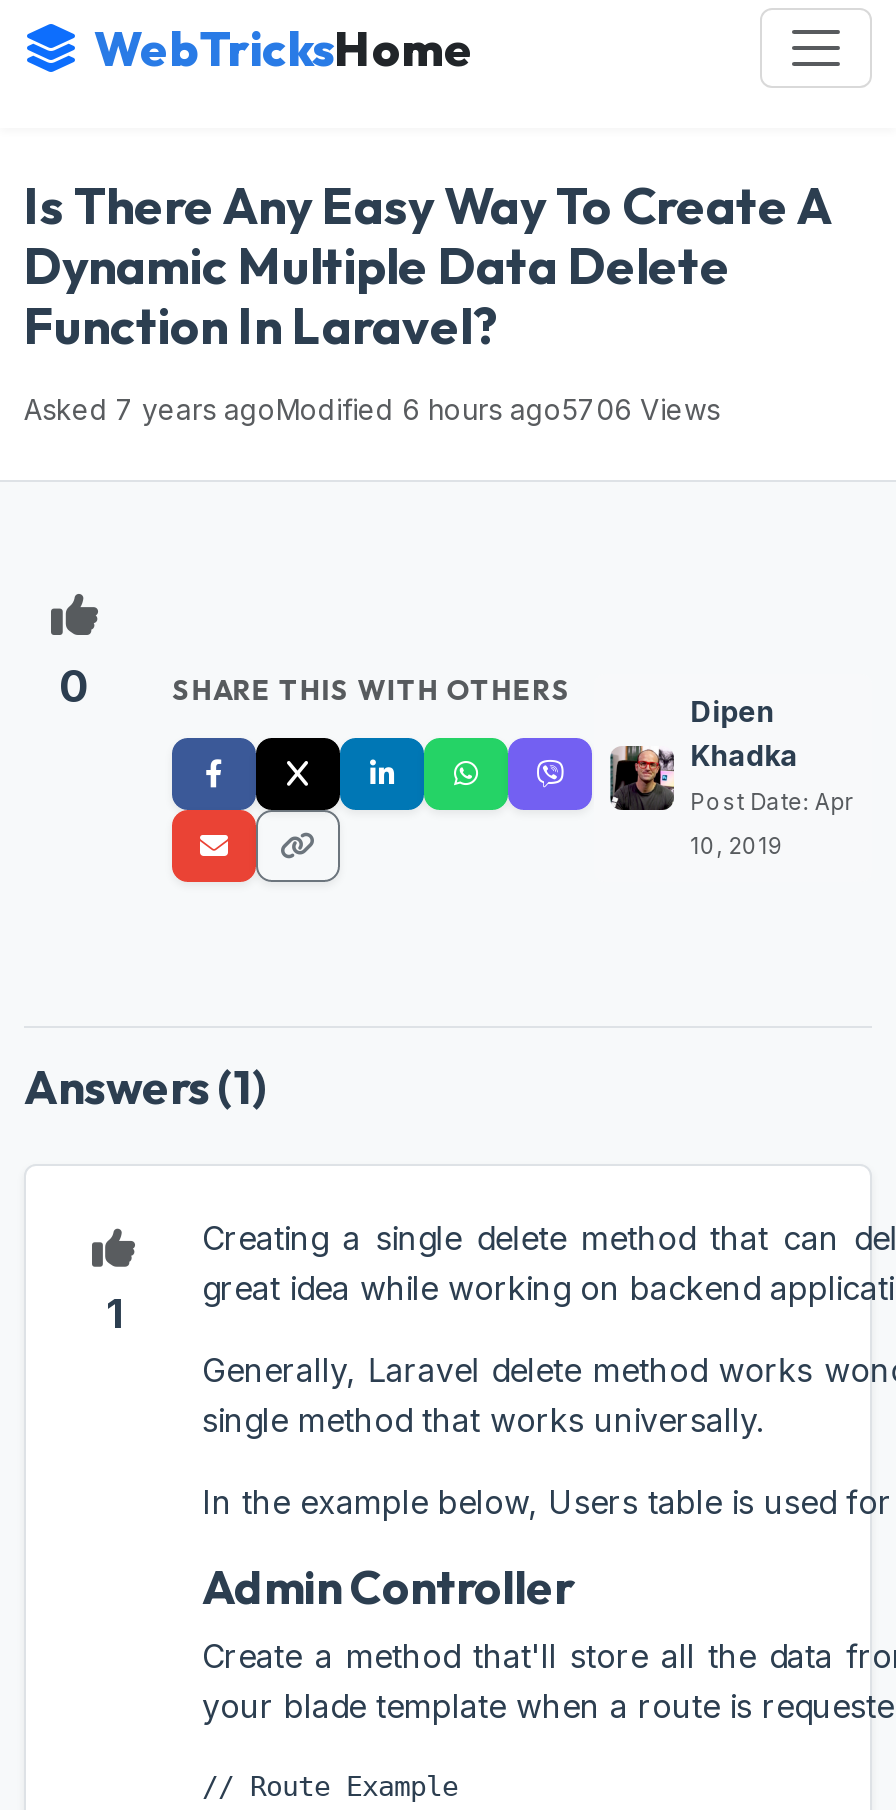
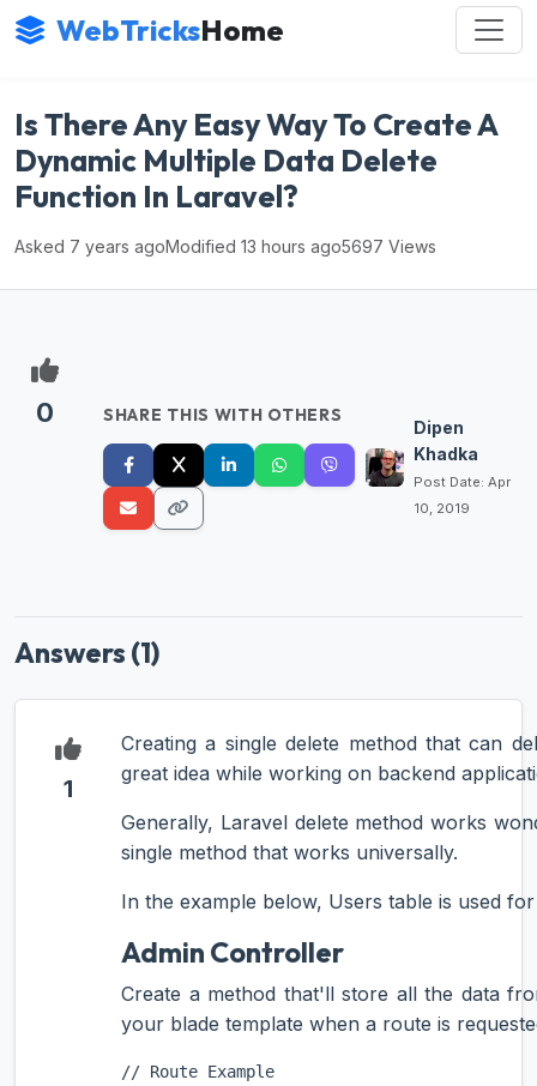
- Asked 7 years agoModified 6 hours ago5706 Views
+ Asked 7 years agoModified 13 hours ago5697 Views
